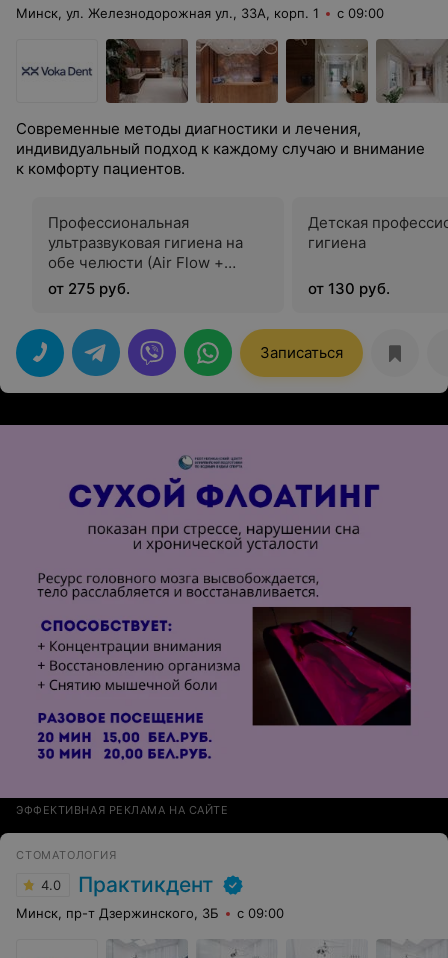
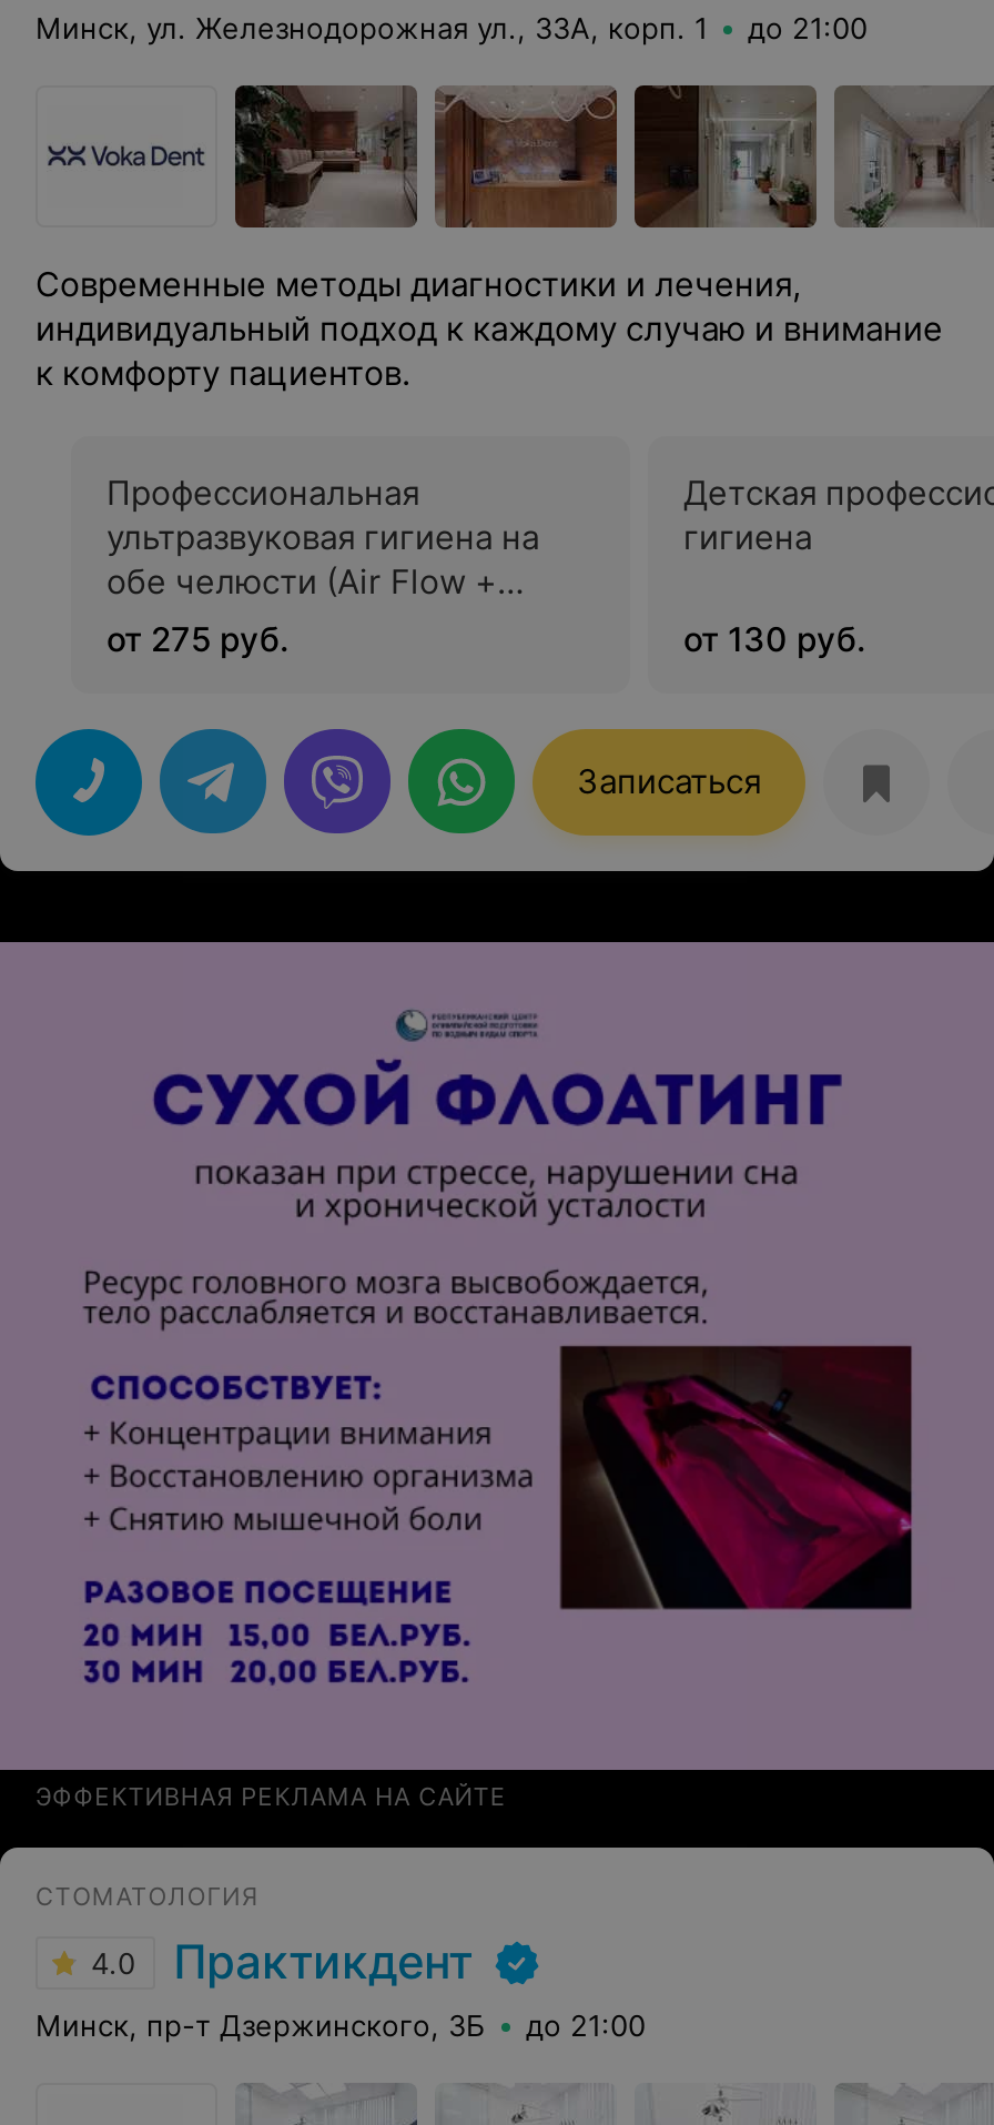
- с 09:00
+ до 21:00

- с 09:00
+ до 21:00
